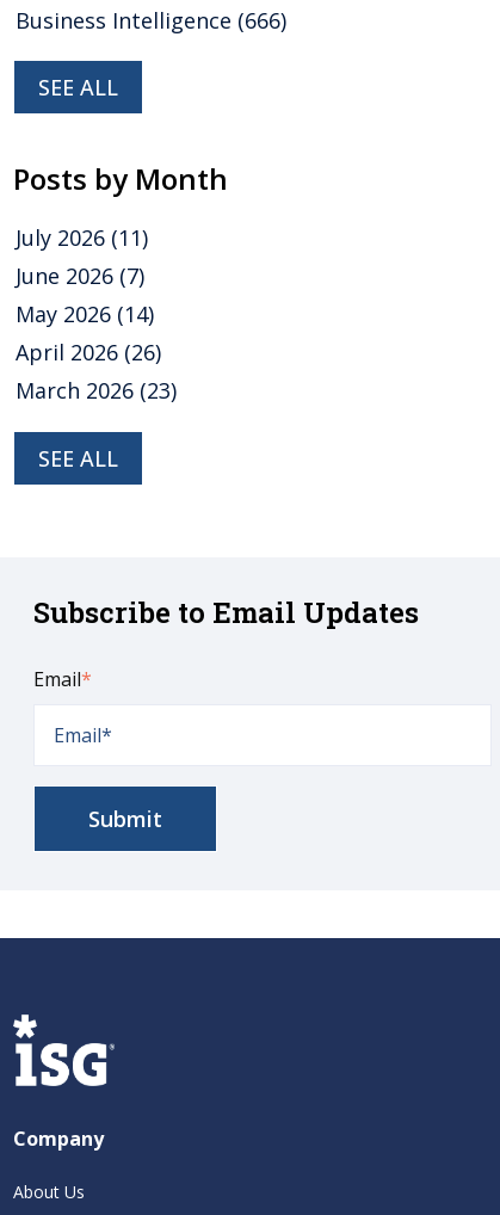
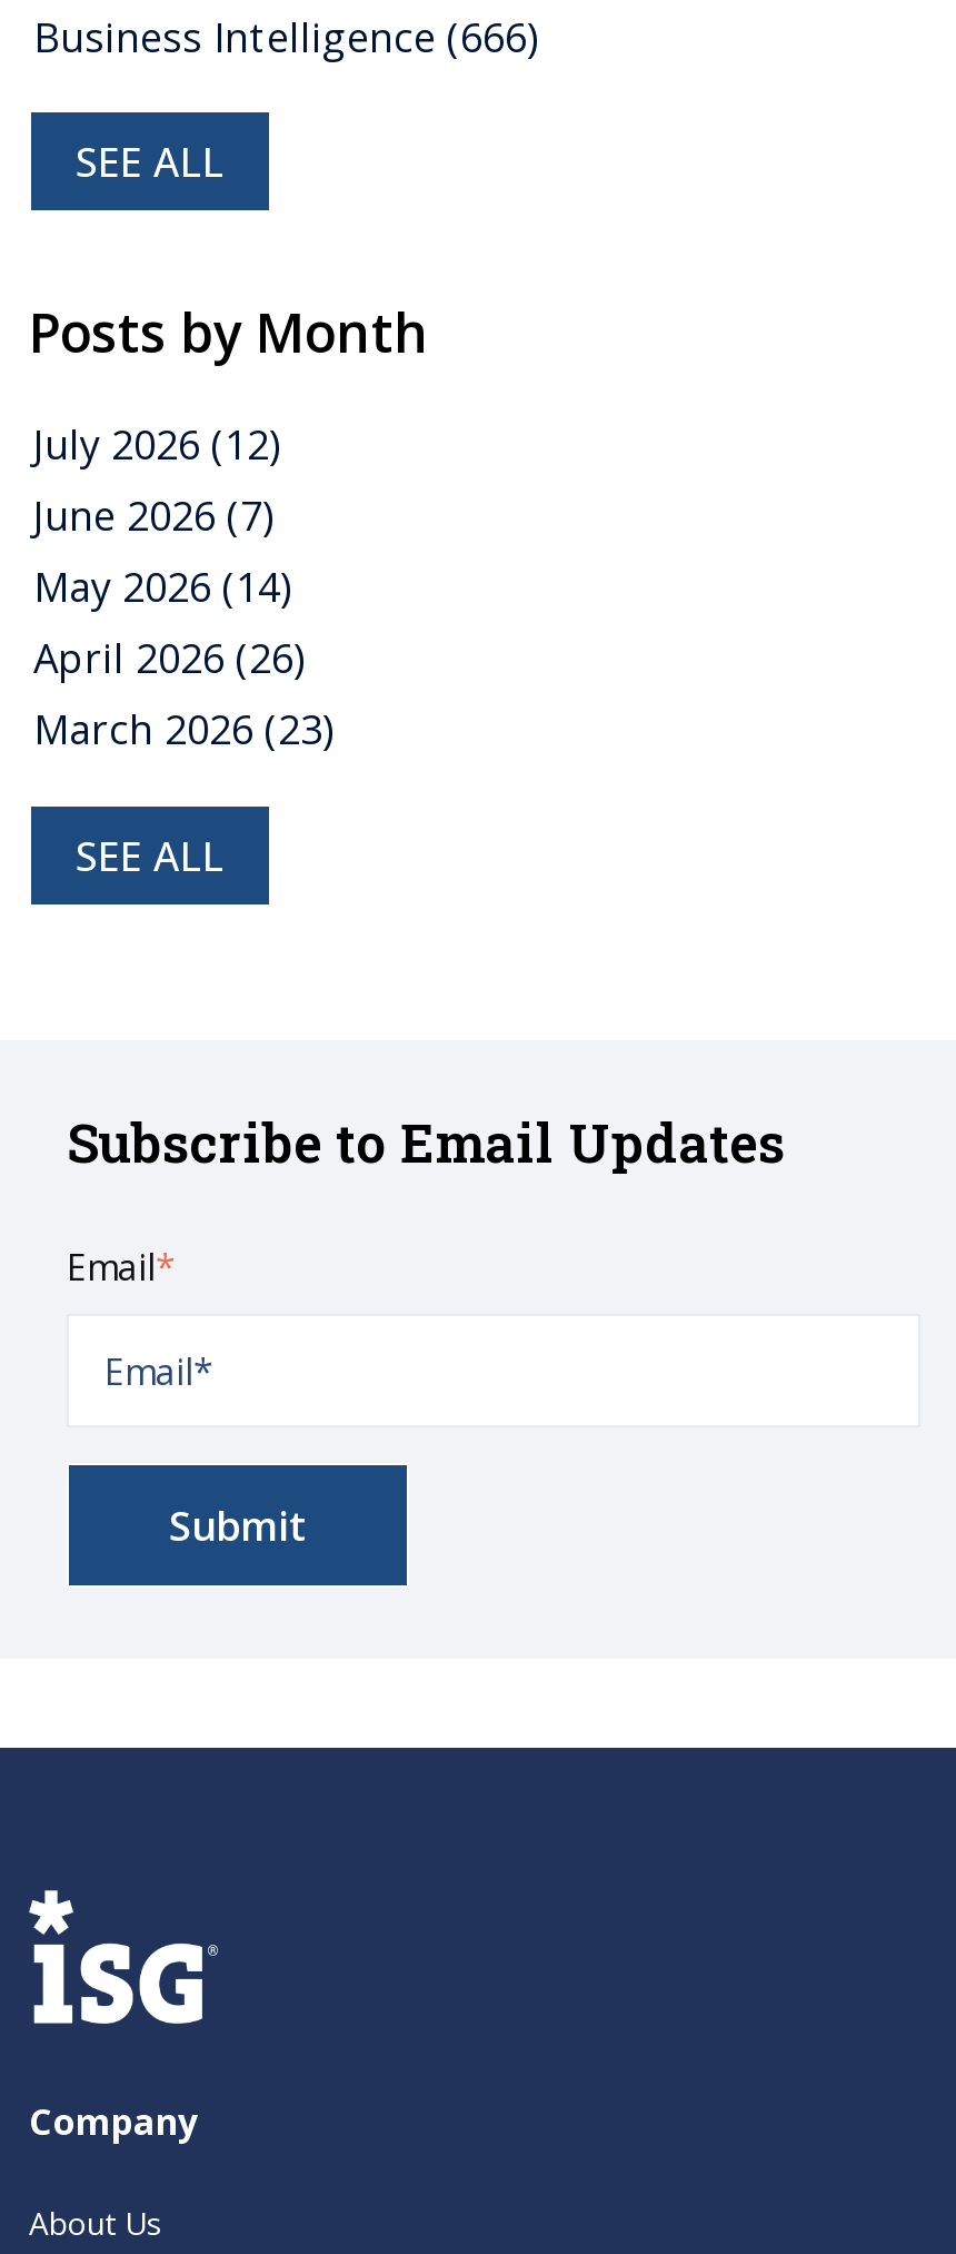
- July 2026 (11)
+ July 2026 (12)
